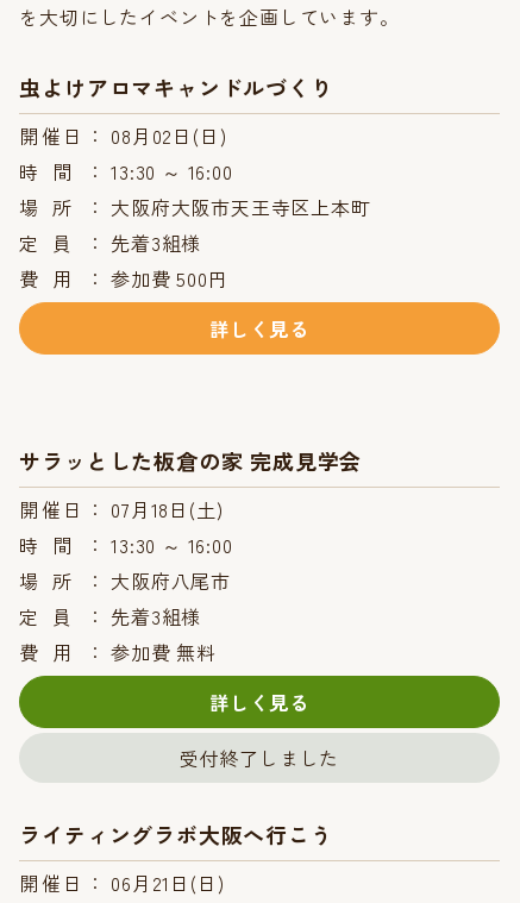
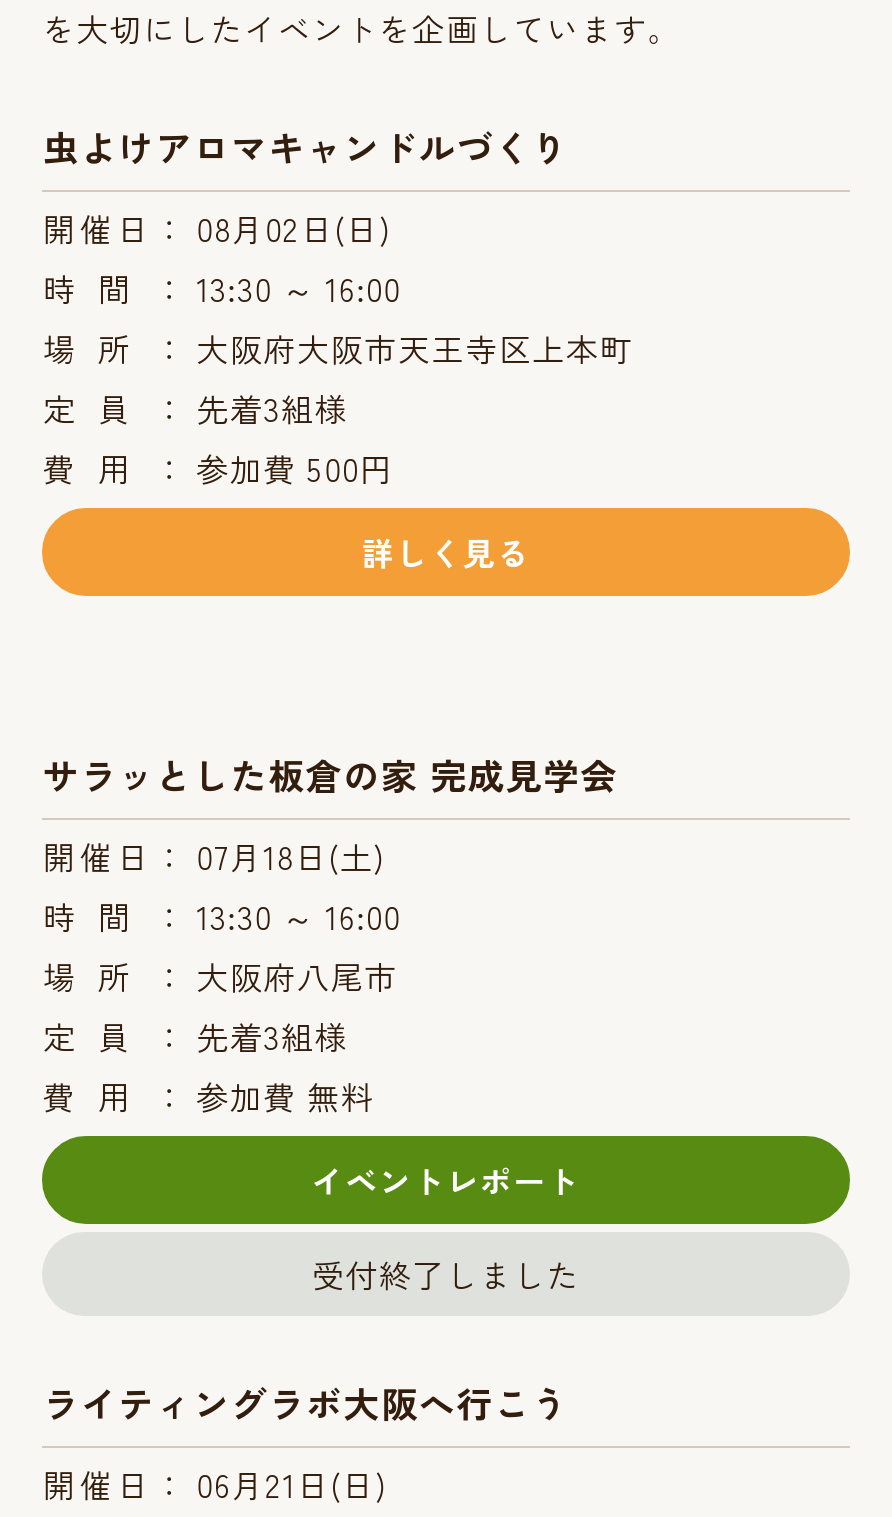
- 詳しく見る
+ イベントレポート
